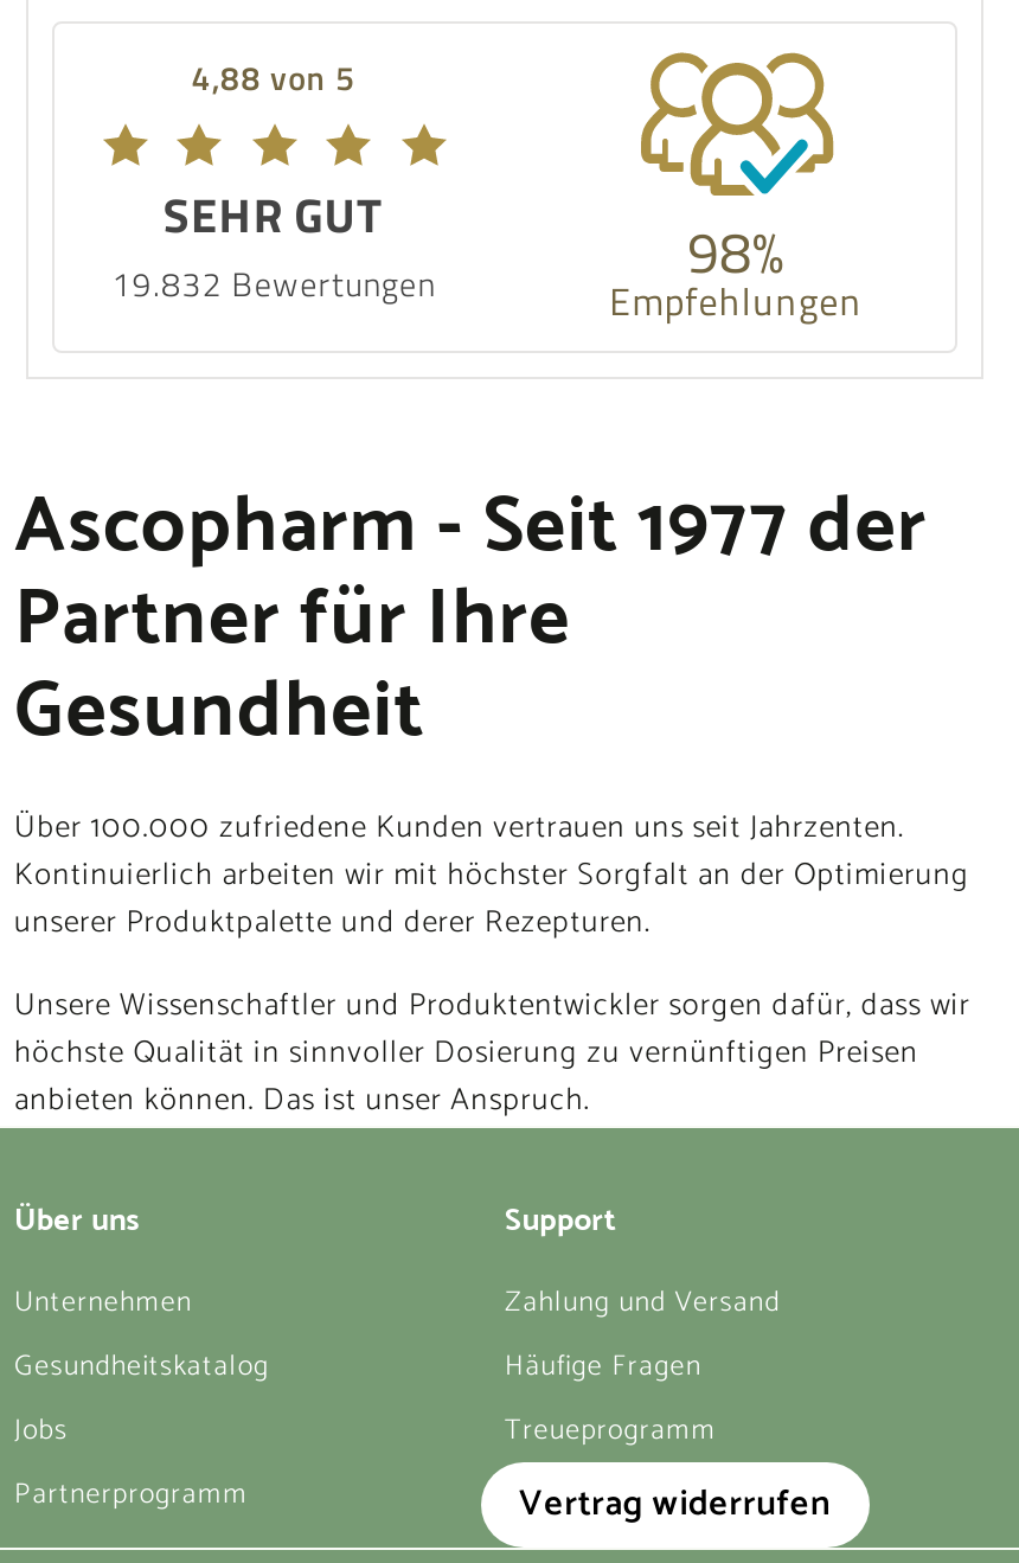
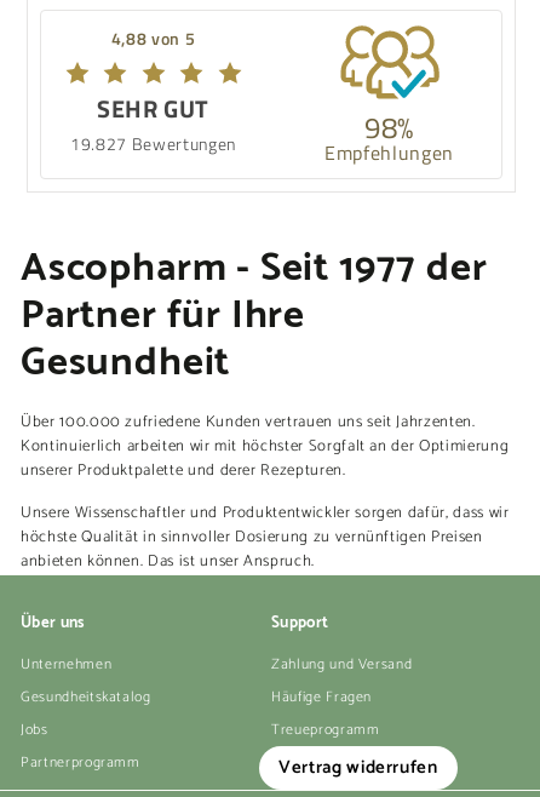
- 19.832 Bewertungen
+ 19.827 Bewertungen
